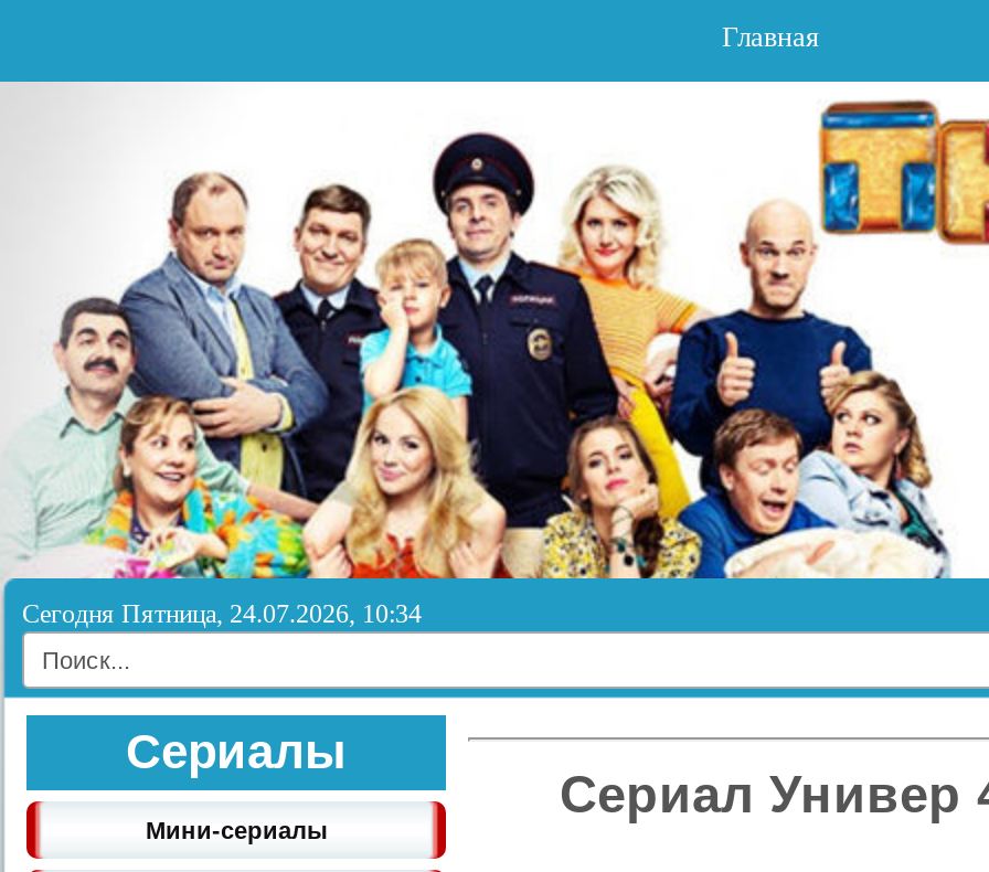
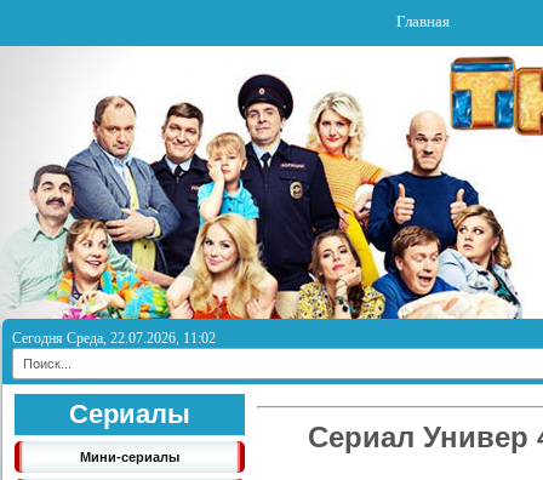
- Сегодня Пятница, 24.07.2026, 10:34
+ Сегодня Среда, 22.07.2026, 11:02
